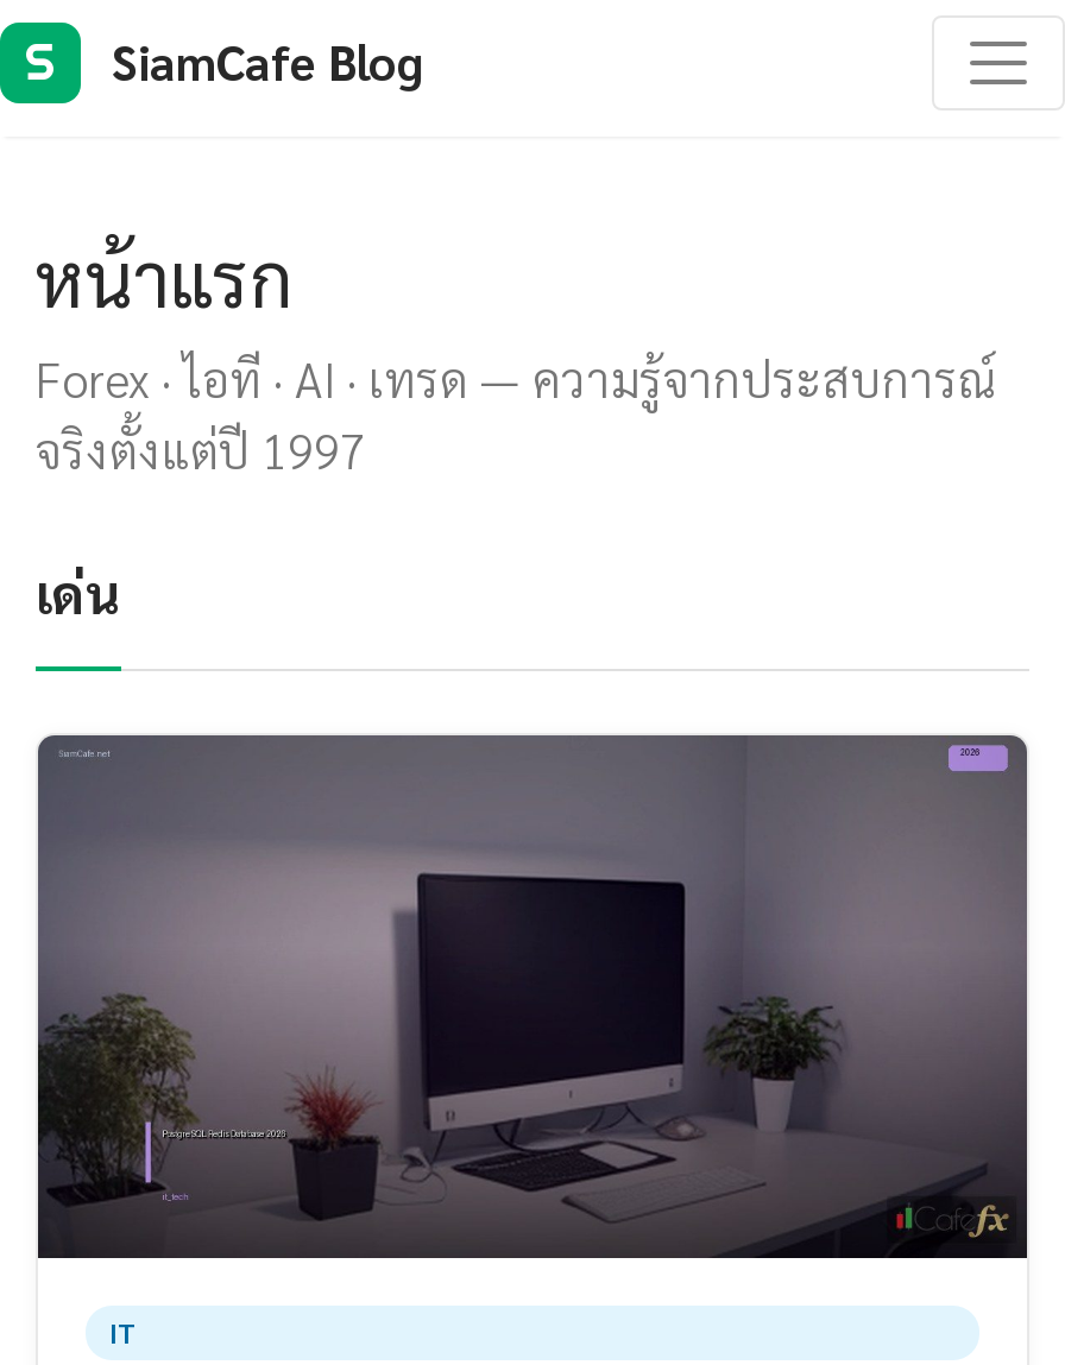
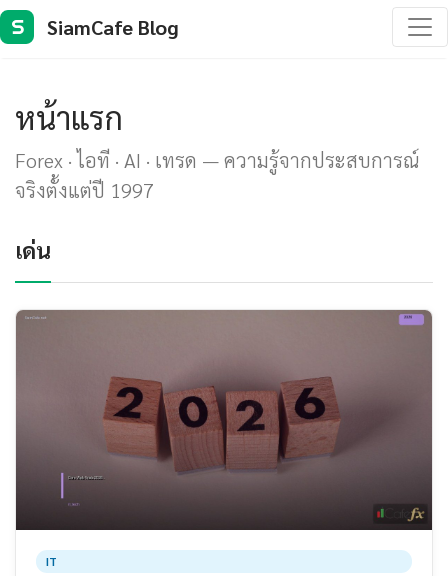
- [image]
+ [image]
